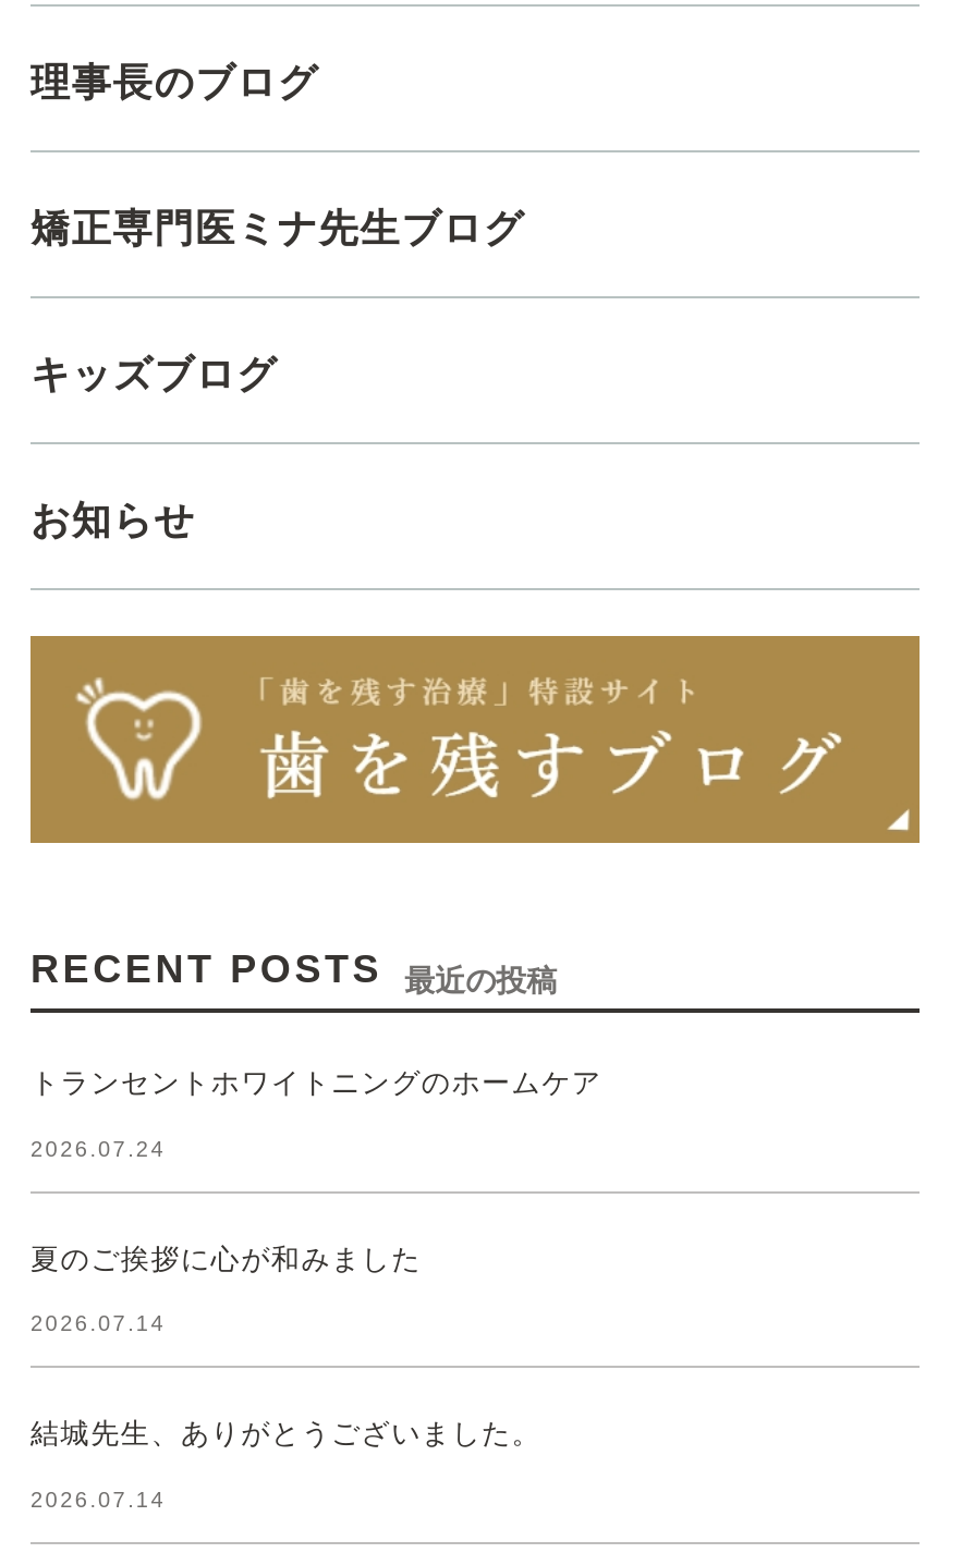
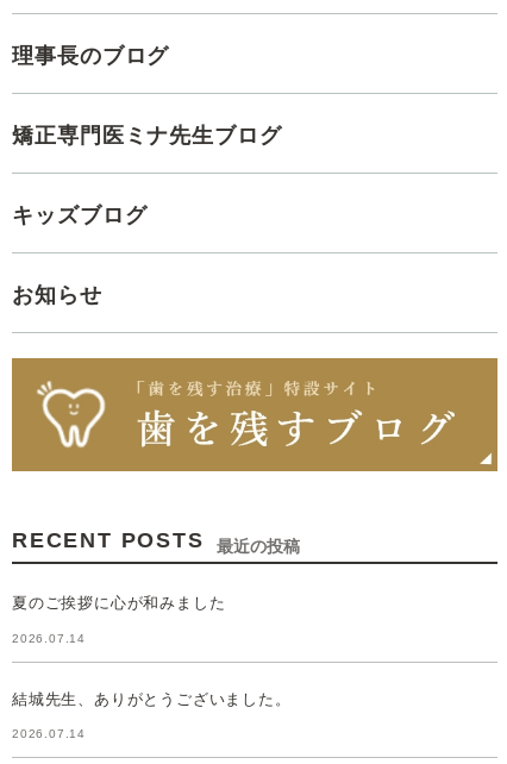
- トランセントホワイトニングのホームケア
- 2026.07.24
